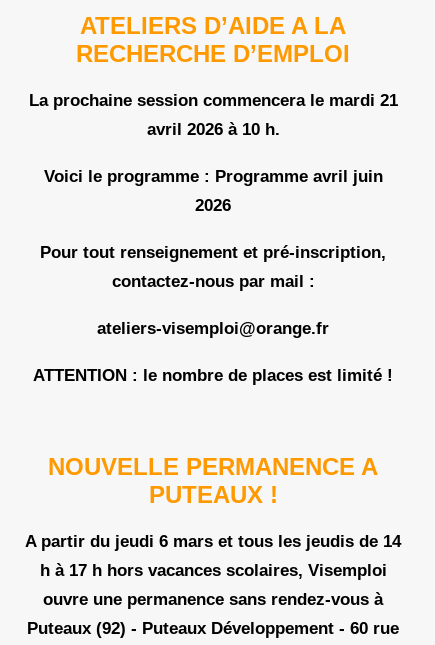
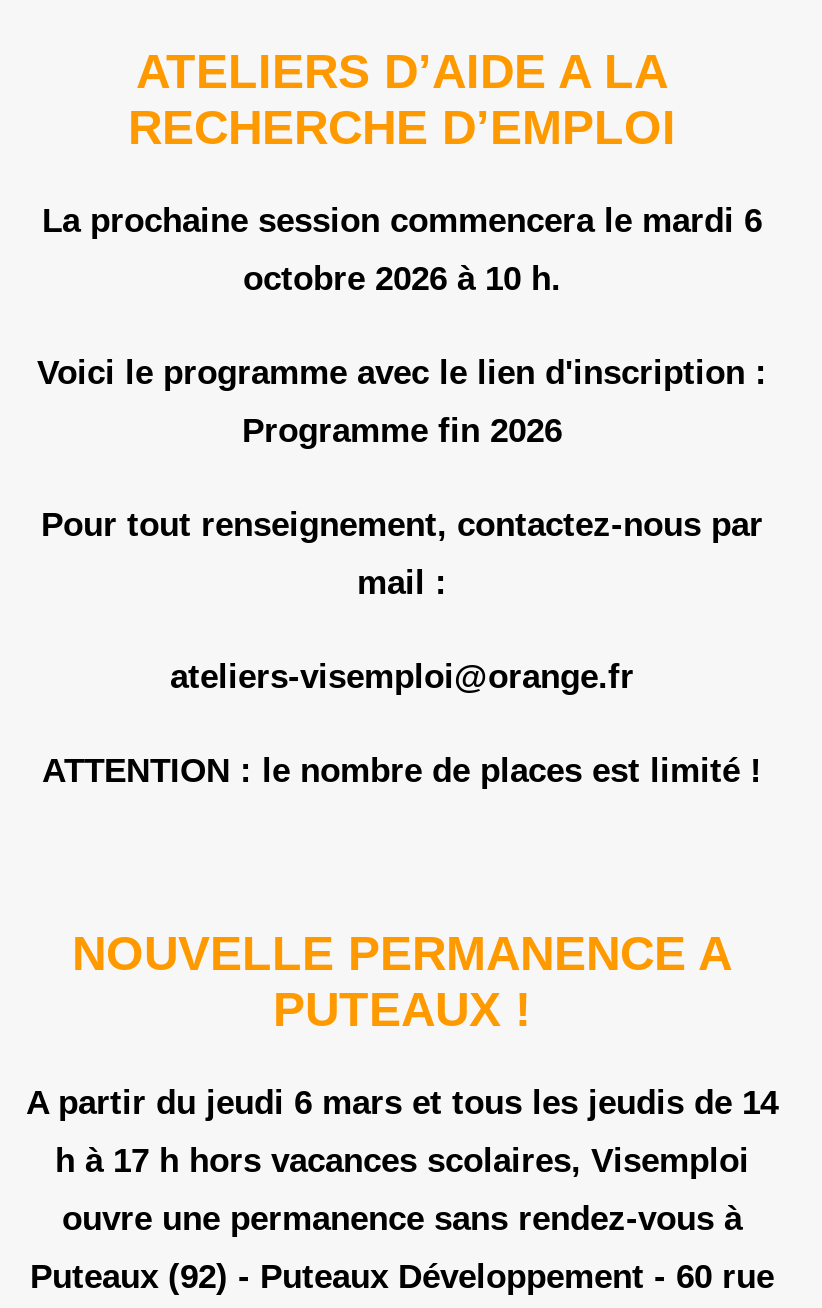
- La prochaine session commencera le mardi 21
+ La prochaine session commencera le mardi 6

- avril 2026 à 10 h.
+ octobre 2026 à 10 h.

- Voici le programme : Programme avril juin
+ Voici le programme avec le lien d'inscription :

- 2026
+ Programme fin 2026

- Pour tout renseignement et pré-inscription,
+ Pour tout renseignement, contactez-nous par

- contactez-nous par mail :
+ mail :
